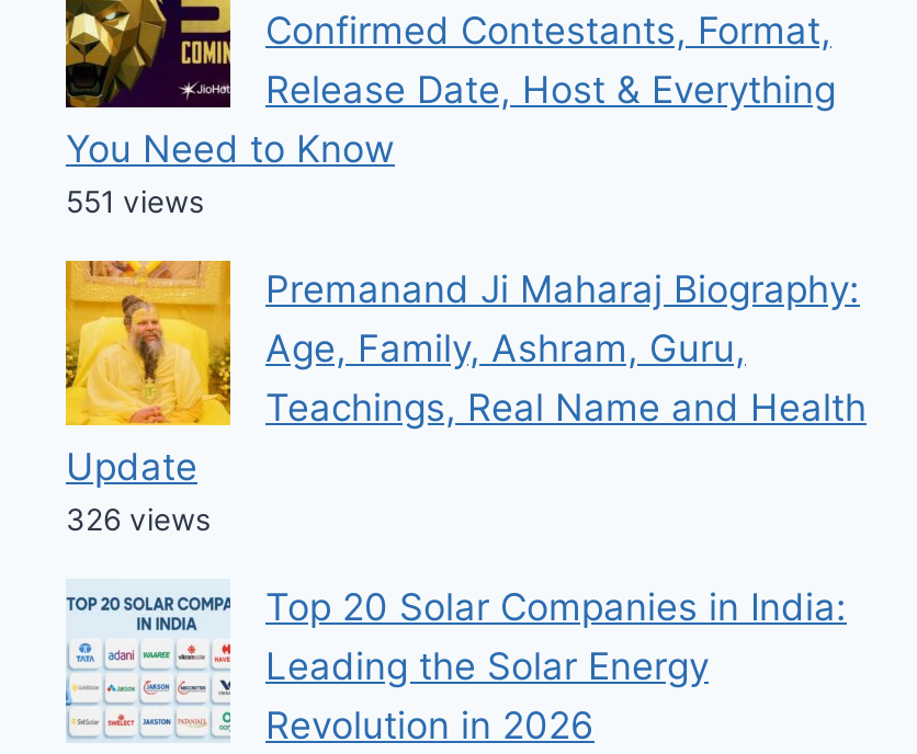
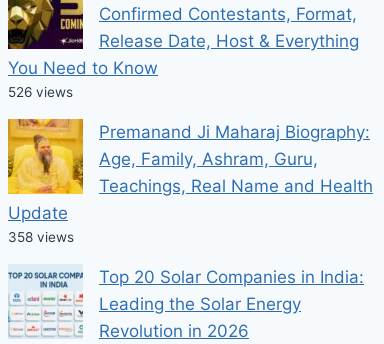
- 551 views
+ 526 views

- 326 views
+ 358 views
